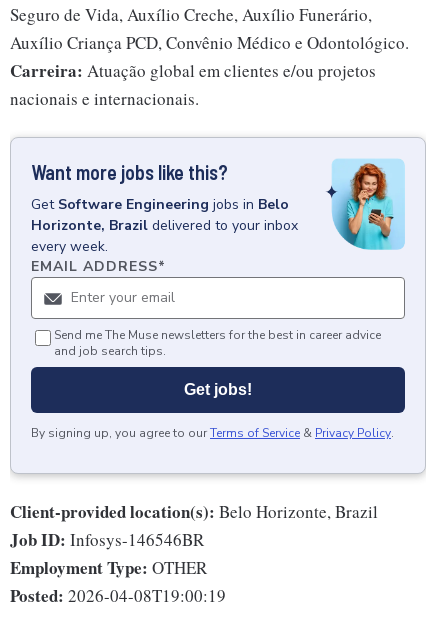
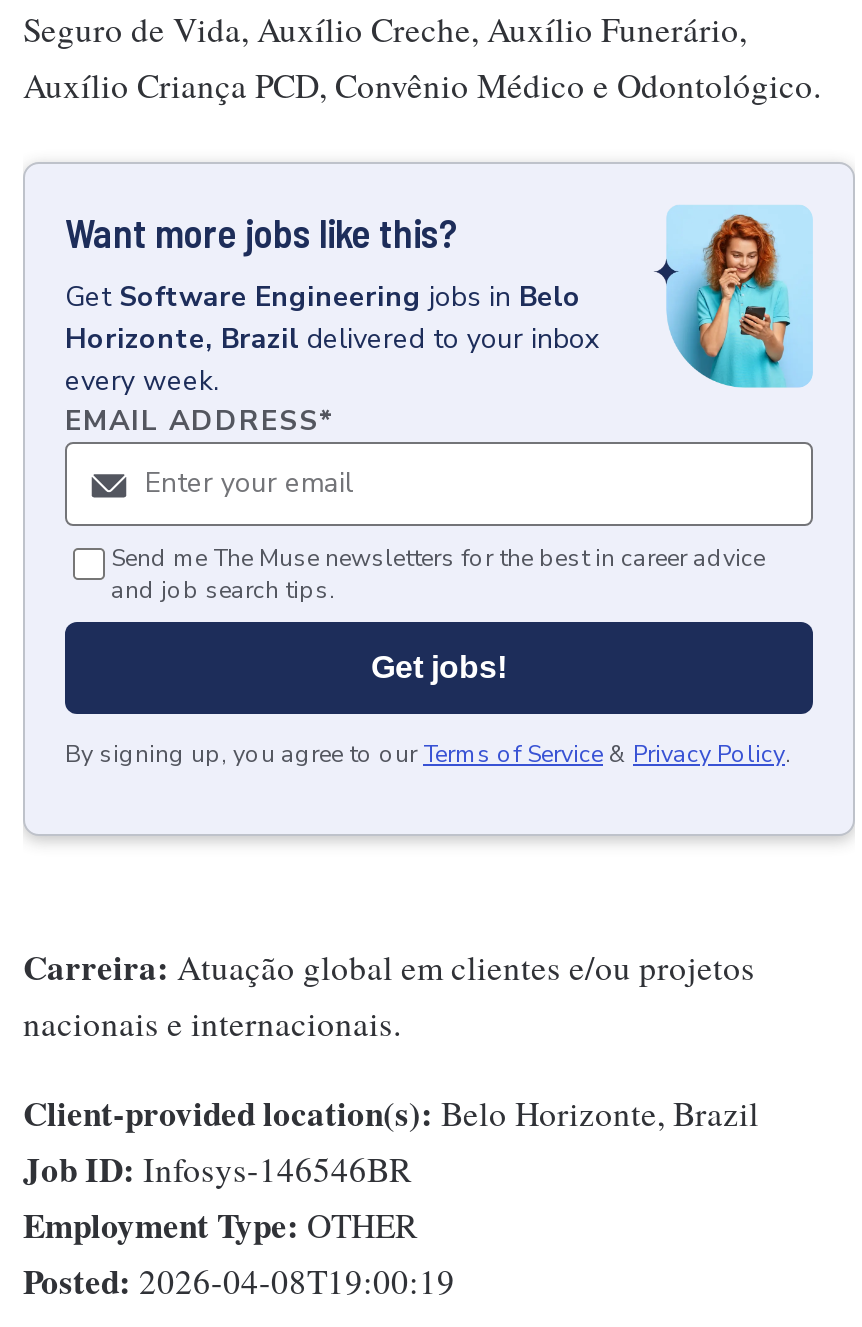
moved down: Carreira: Atuação global em clientes e/ou projetos | nacionais e internacionais.

moved up: [image] | Want more jobs like this? | Get Software Engineering jobs in Belo | ... | Get jobs! | By signing up, you agree to our Terms of Service & Privacy Policy.
